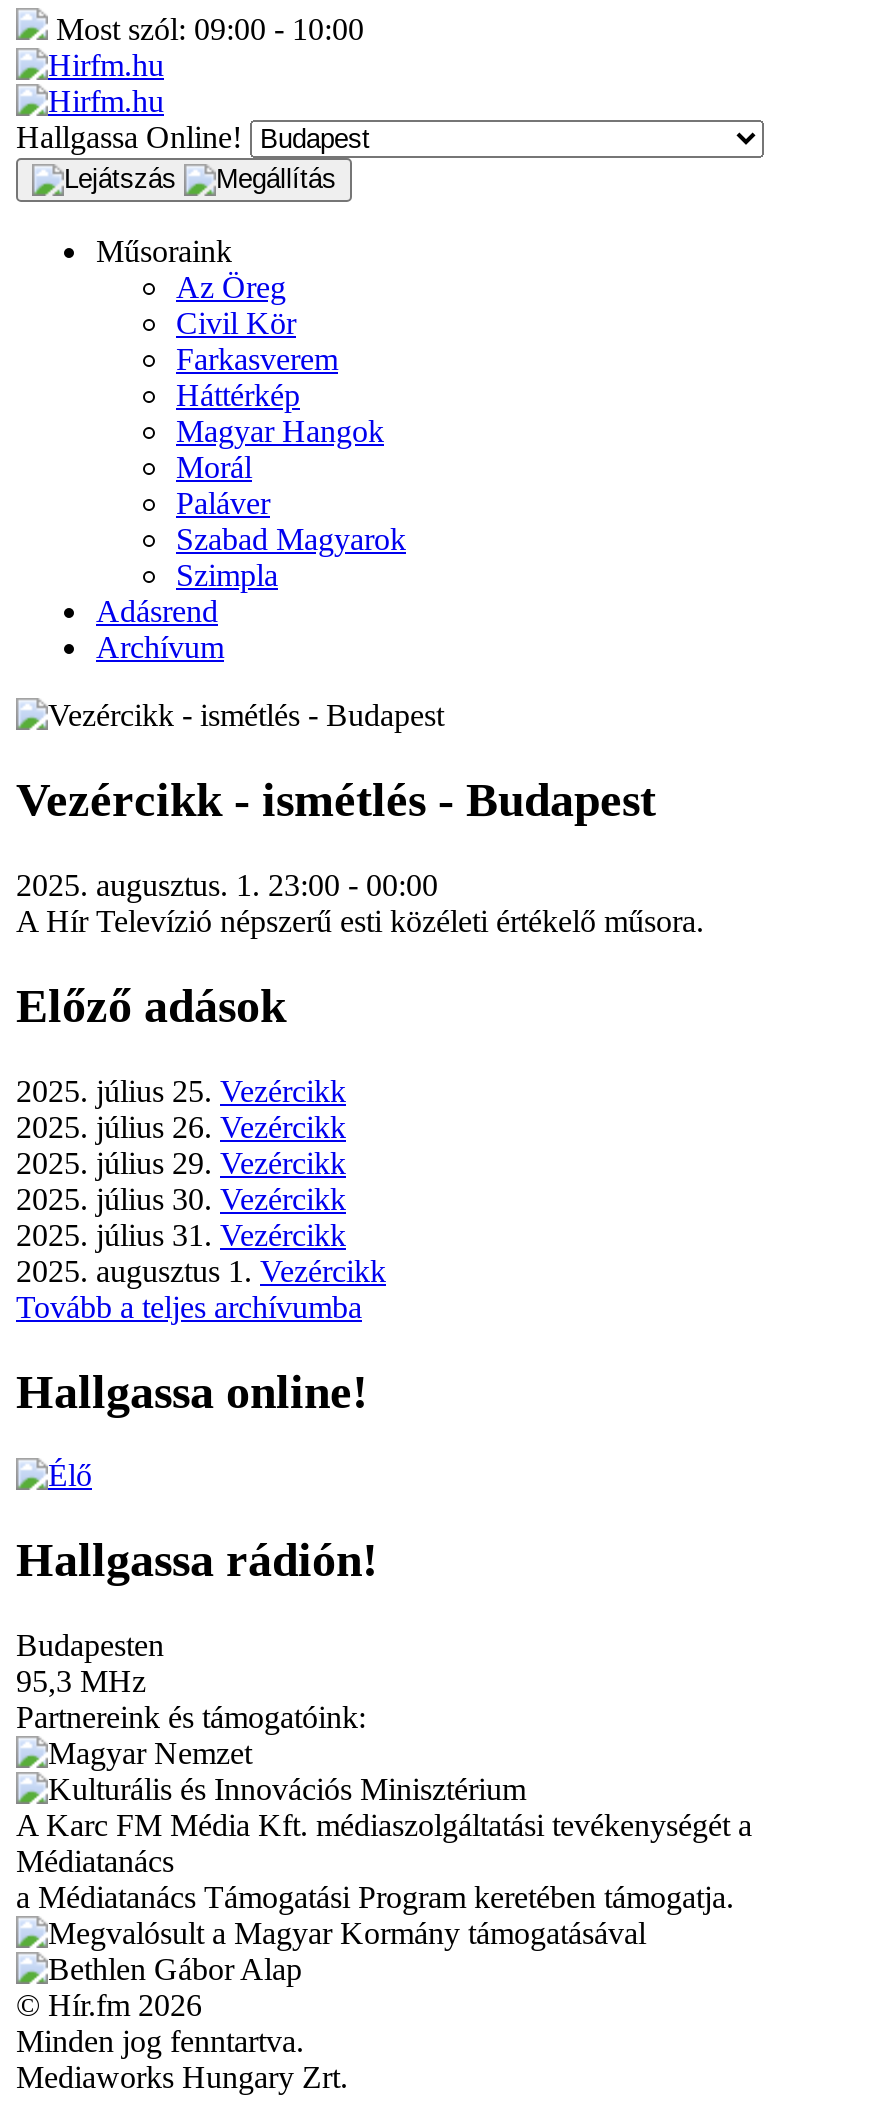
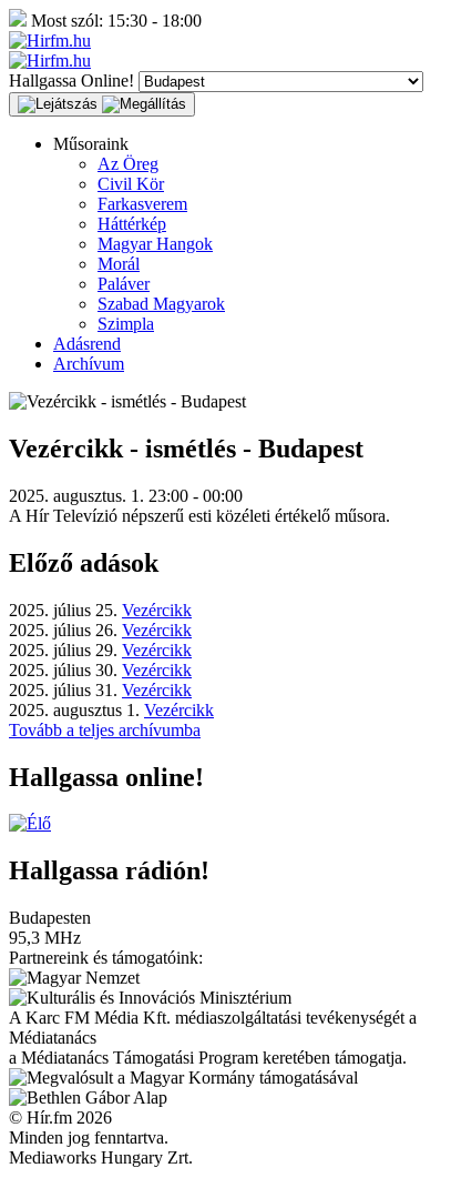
- Most szól: 09:00 - 10:00
+ Most szól: 15:30 - 18:00
